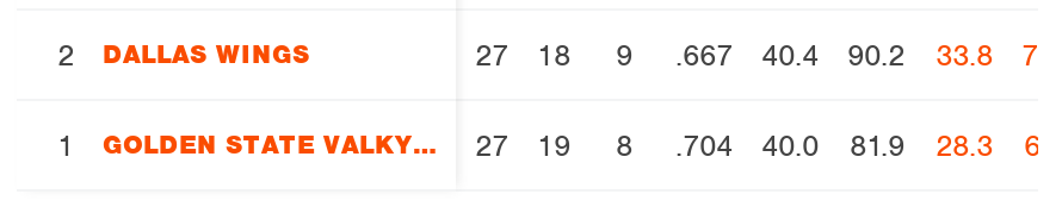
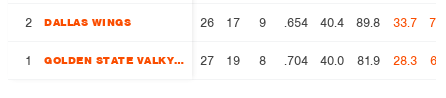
- 27
+ 26

- 18
+ 17

- .667
+ .654

- 90.2
+ 89.8

- 33.8
+ 33.7
